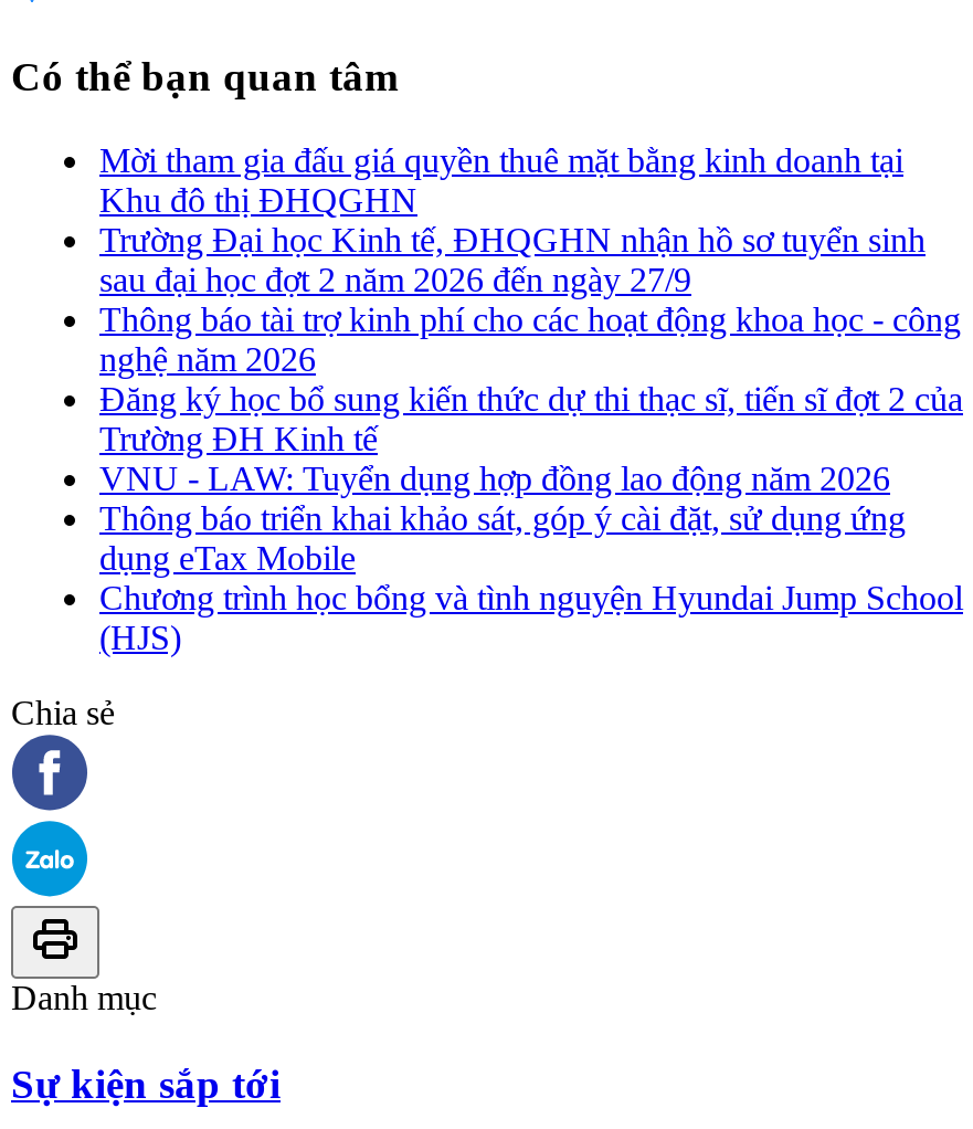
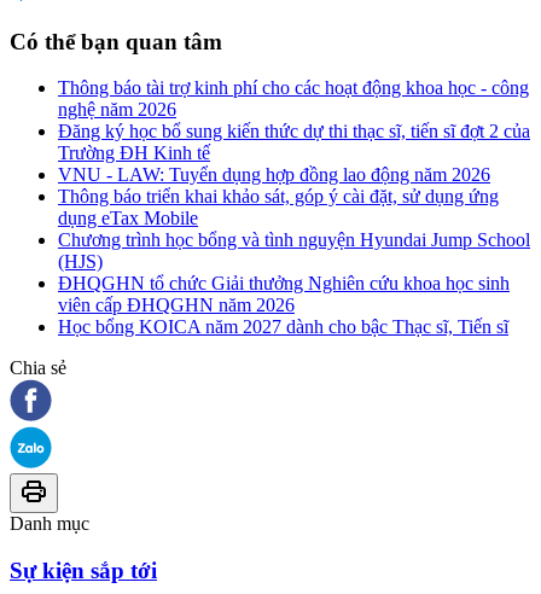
- Mời tham gia đấu giá quyền thuê mặt bằng kinh doanh tại
- Khu đô thị ĐHQGHN
- Trường Đại học Kinh tế, ĐHQGHN nhận hồ sơ tuyển sinh
- sau đại học đợt 2 năm 2026 đến ngày 27/9

moved up: Thông báo tài trợ kinh phí cho các hoạt động khoa học - công | nghệ năm 2026 | Đăng ký học bổ sung kiến thức dự thi thạc sĩ, tiến sĩ đợt 2 của | ... | Chương trình học bổng và tình nguyện Hyundai Jump School | (HJS)

+ ĐHQGHN tổ chức Giải thưởng Nghiên cứu khoa học sinh
+ viên cấp ĐHQGHN năm 2026
+ Học bổng KOICA năm 2027 dành cho bậc Thạc sĩ, Tiến sĩ
